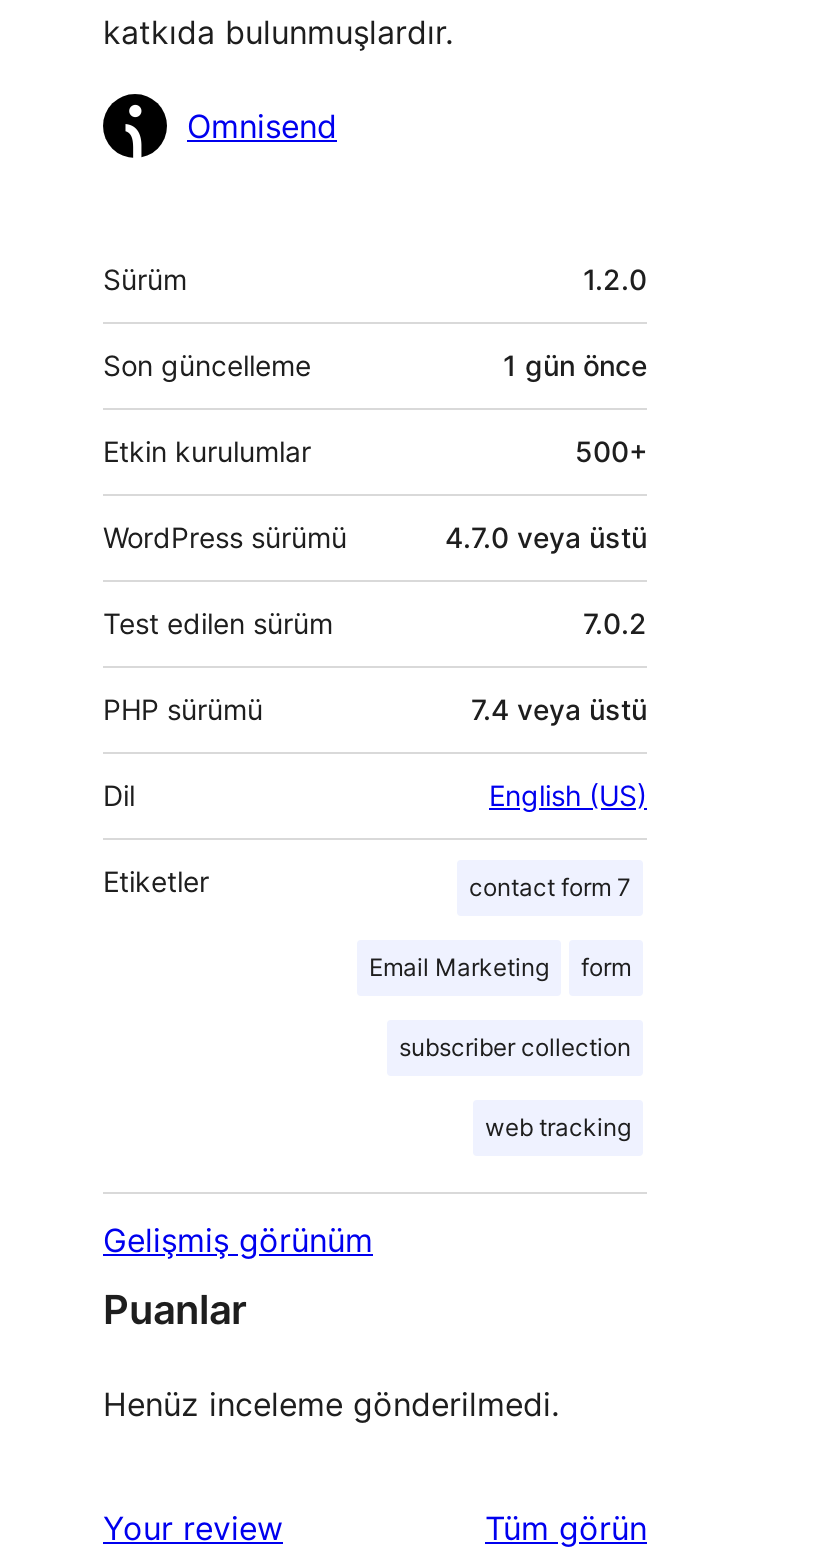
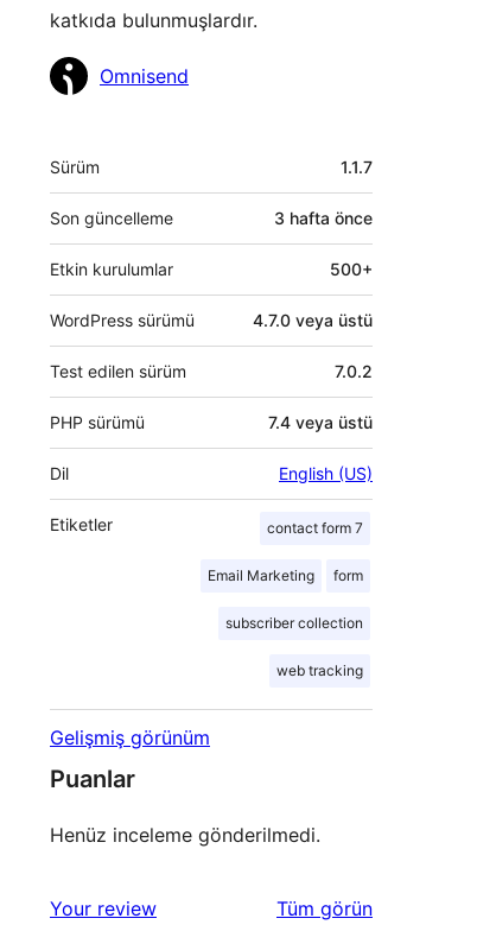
- 1.2.0
+ 1.1.7

- 1 gün önce
+ 3 hafta önce
